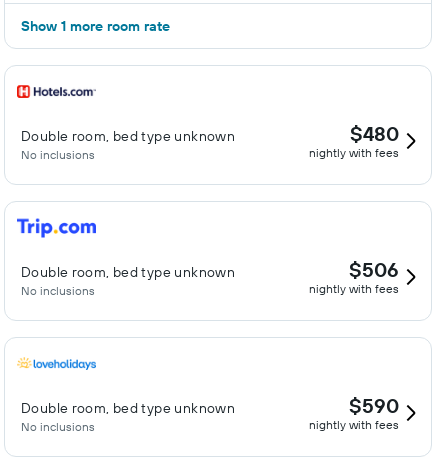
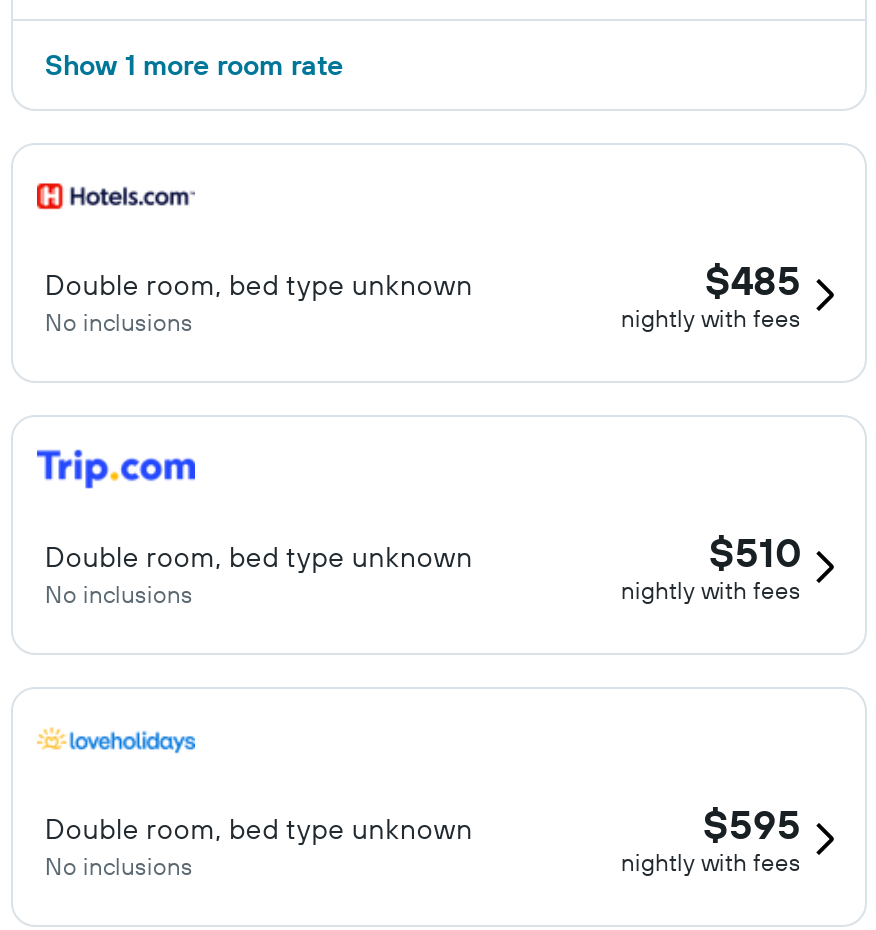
- $480
+ $485

- $506
+ $510

- $590
+ $595
